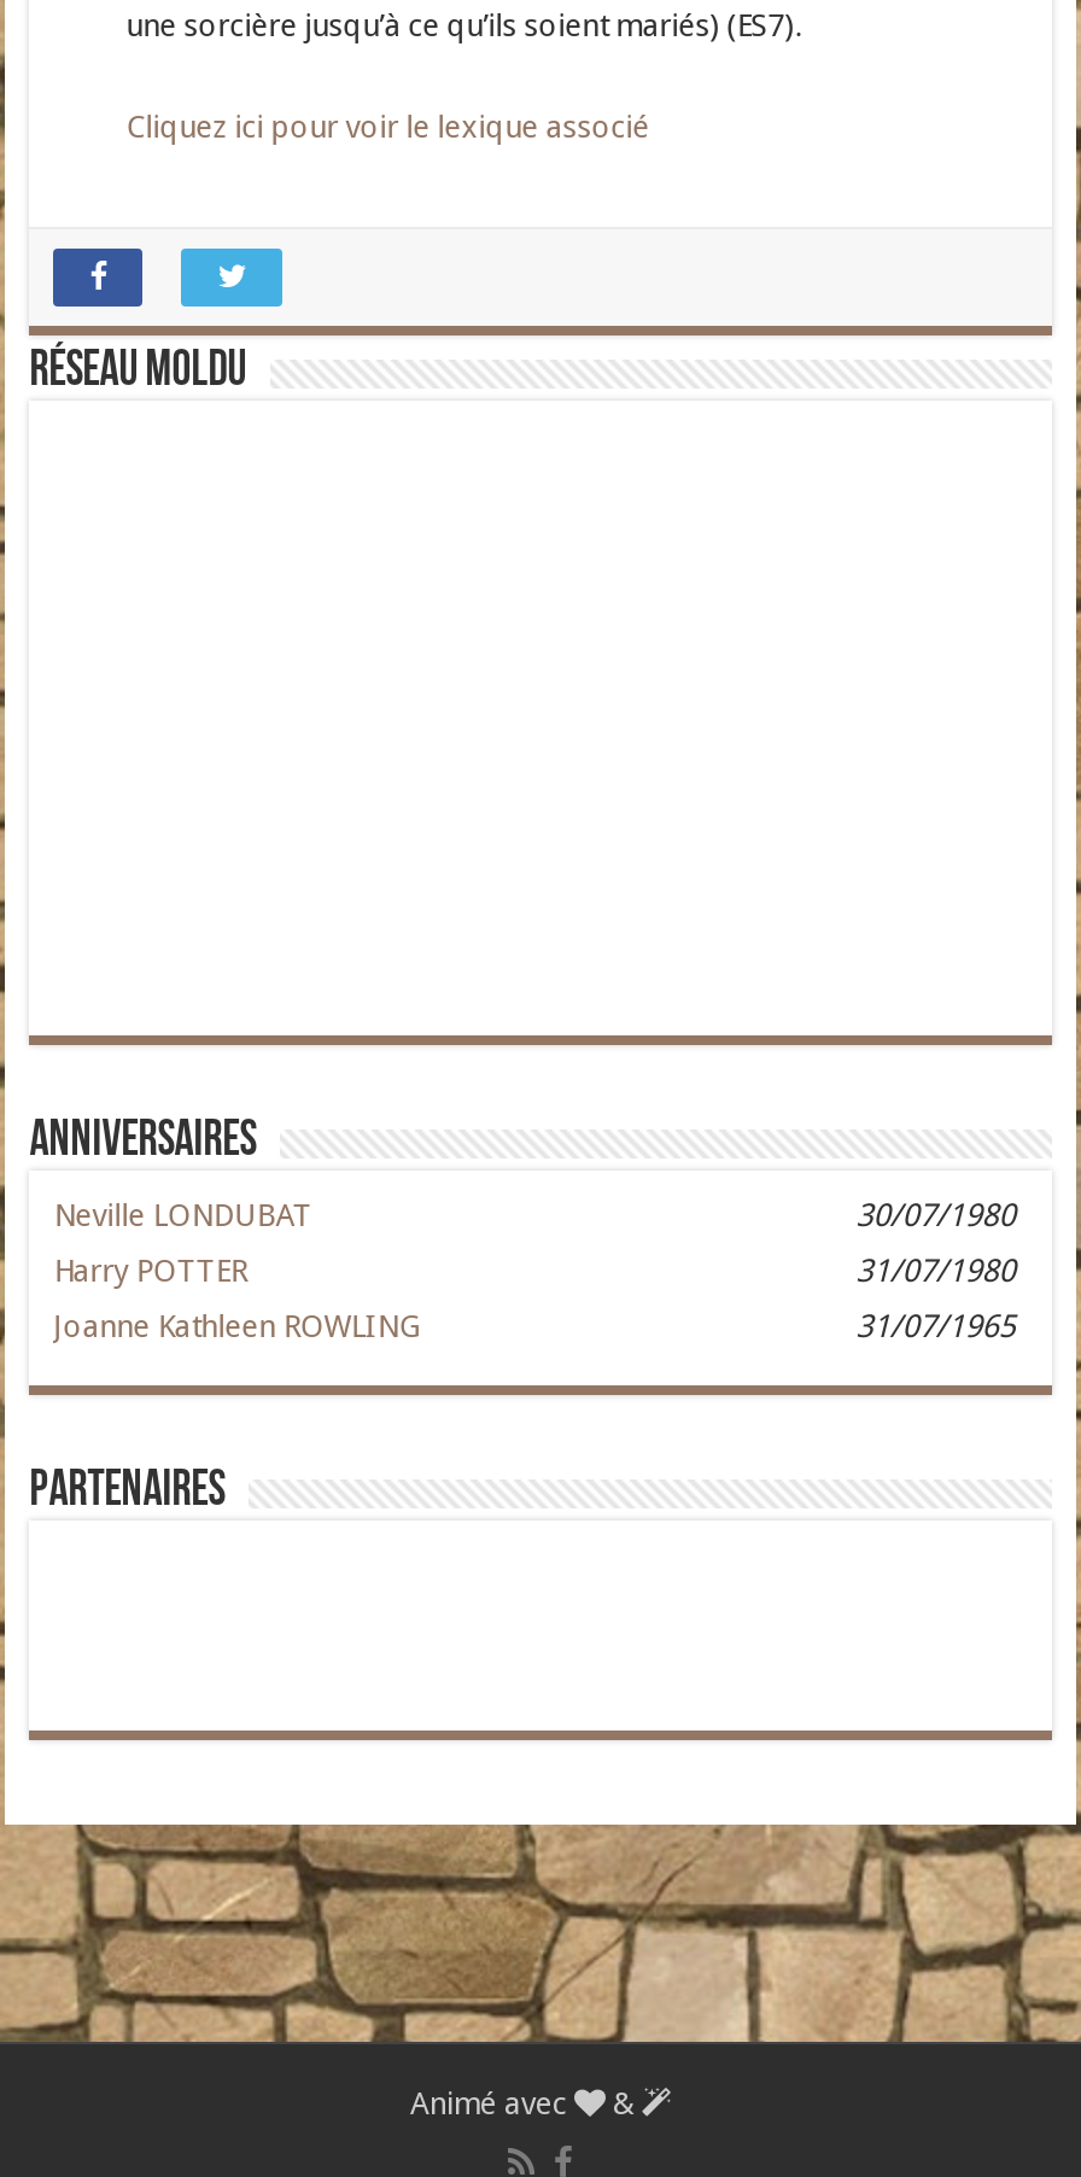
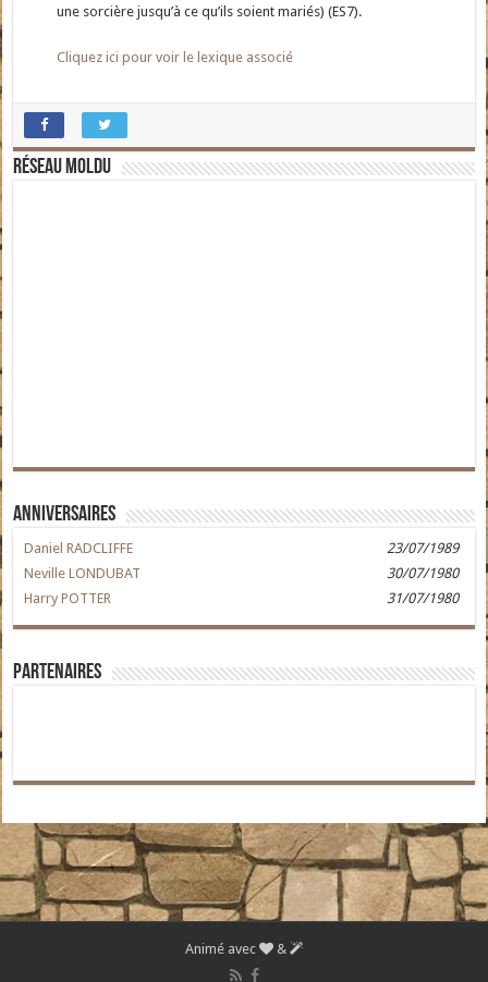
+ Daniel RADCLIFFE
+ 23/07/1989

moved down: Neville LONDUBAT | 30/07/1980 | Harry POTTER | 31/07/1980

- Joanne Kathleen ROWLING
- 31/07/1965
